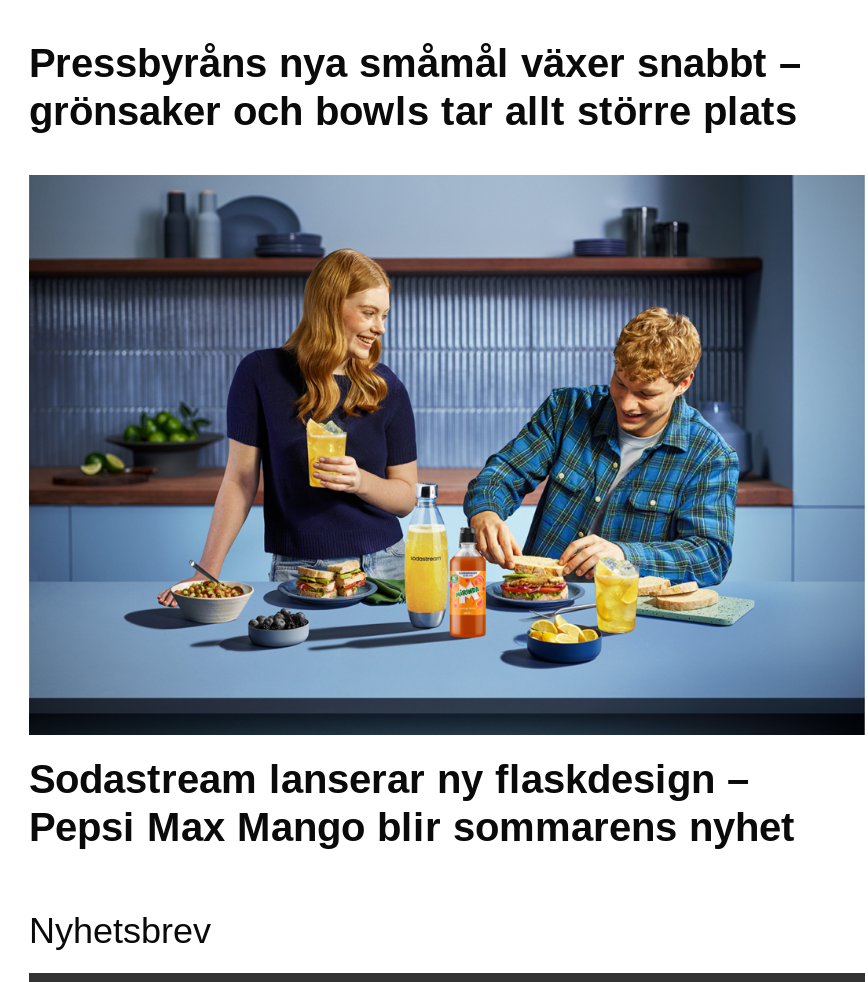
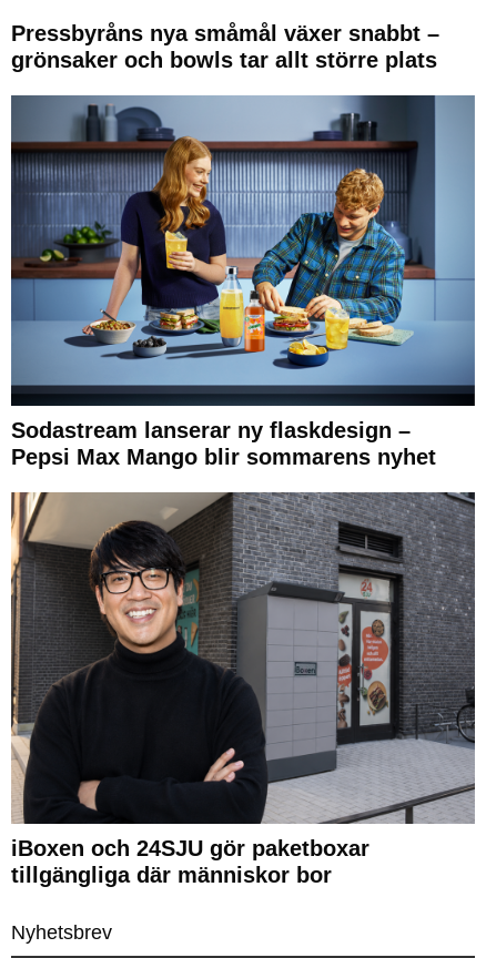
+ [image]
+ iBoxen och 24SJU gör paketboxar
+ tillgängliga där människor bor
